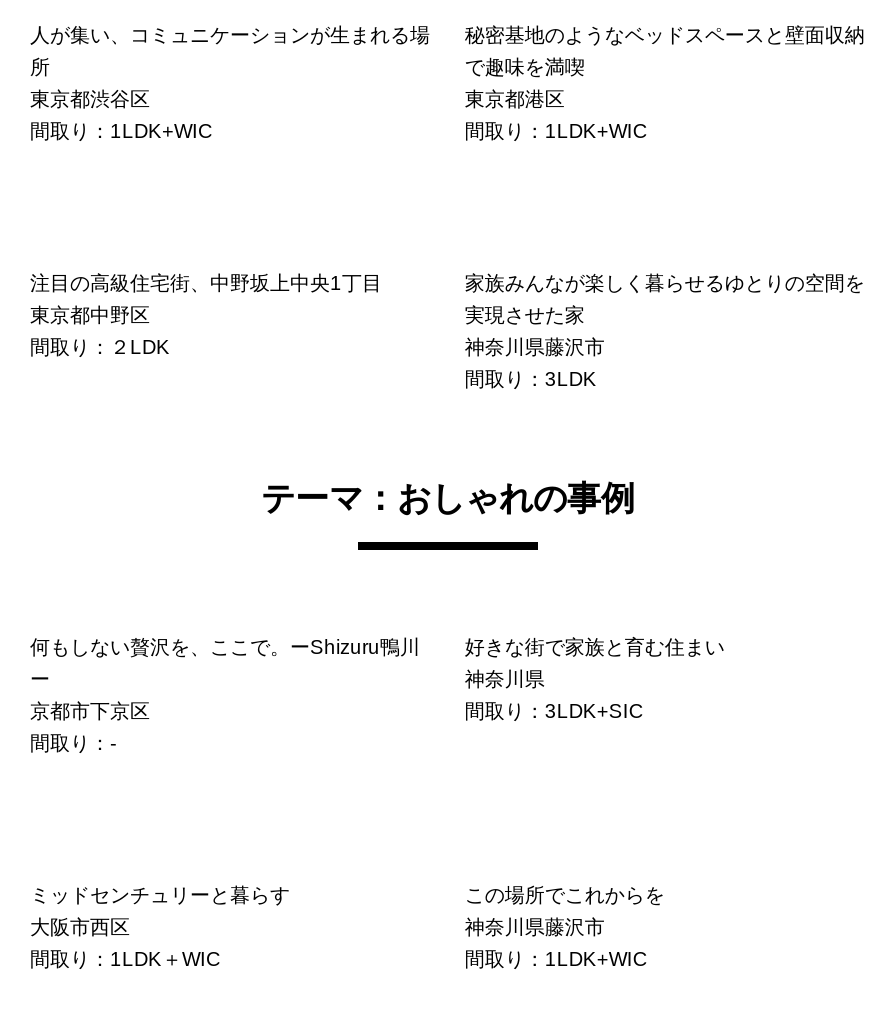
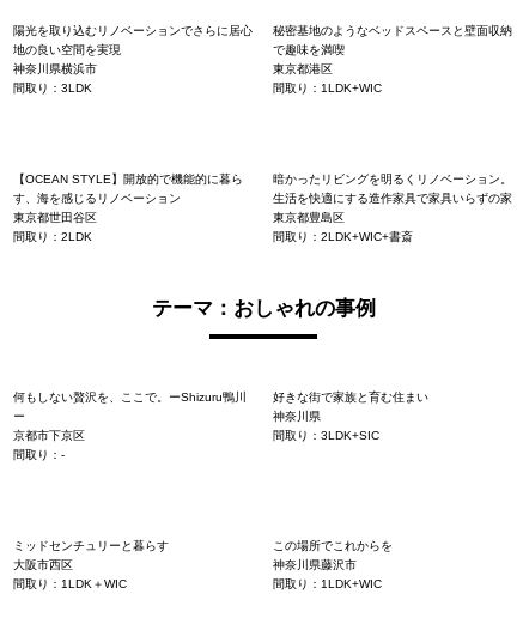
- 人が集い、コミュニケーションが生まれる場
+ 陽光を取り込むリノベーションでさらに居心

- 所
+ 地の良い空間を実現

- 東京都渋谷区
+ 神奈川県横浜市

- 間取り：1LDK+WIC
+ 間取り：3LDK

- 注目の高級住宅街、中野坂上中央1丁目
- 東京都中野区
- 間取り：２LDK
+ 【OCEAN STYLE】開放的で機能的に暮ら
+ す、海を感じるリノベーション
+ 東京都世田谷区
+ 間取り：2LDK

- 家族みんなが楽しく暮らせるゆとりの空間を
- 実現させた家
- 神奈川県藤沢市
- 間取り：3LDK
+ 暗かったリビングを明るくリノベーション。
+ 生活を快適にする造作家具で家具いらずの家
+ 東京都豊島区
+ 間取り：2LDK+WIC+書斎
